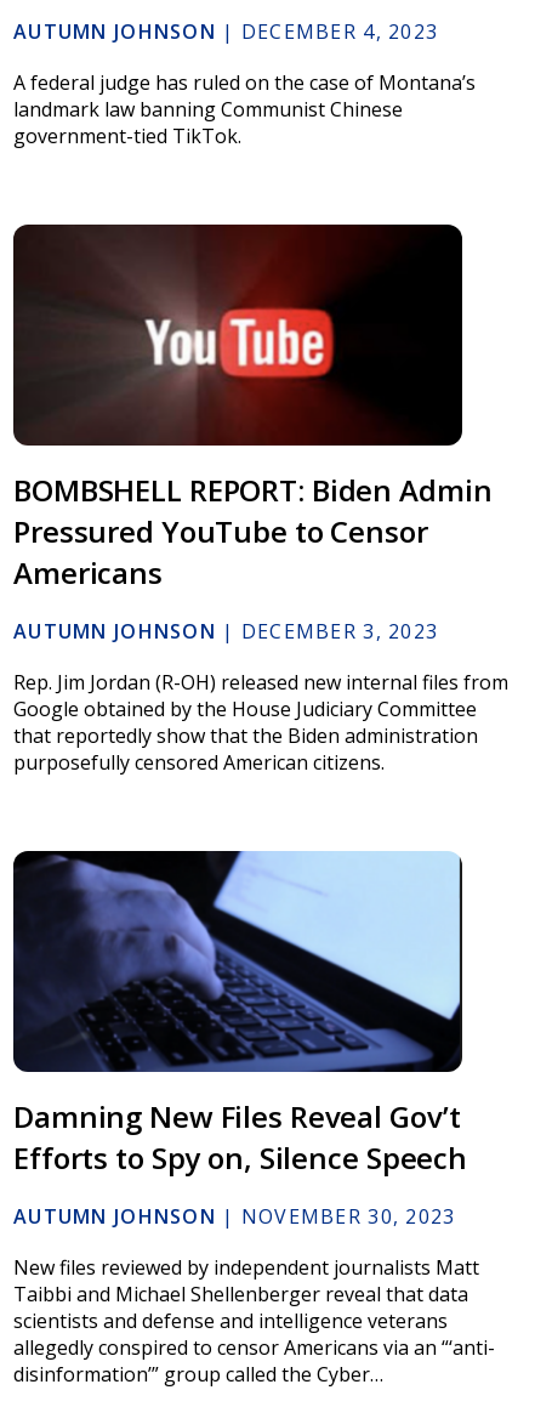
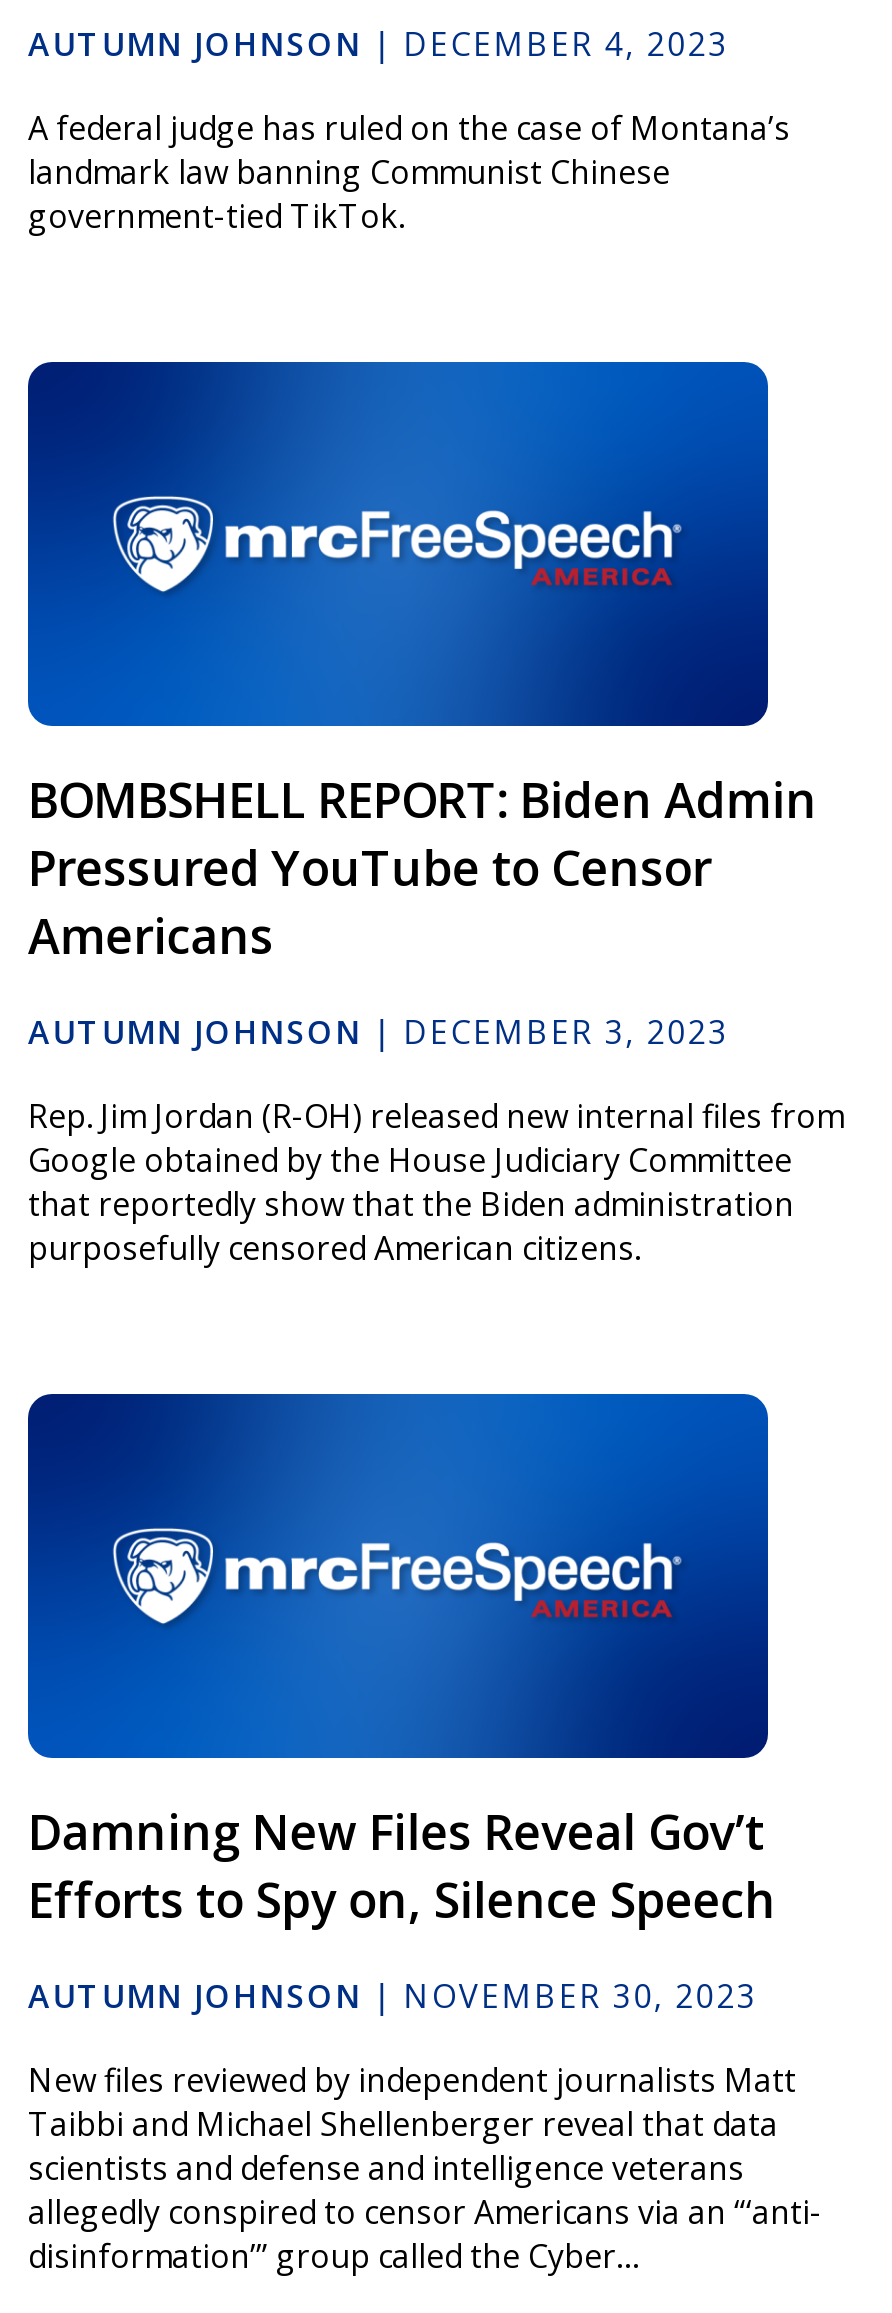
- [image]
+ [image]

- [image]
+ [image]
